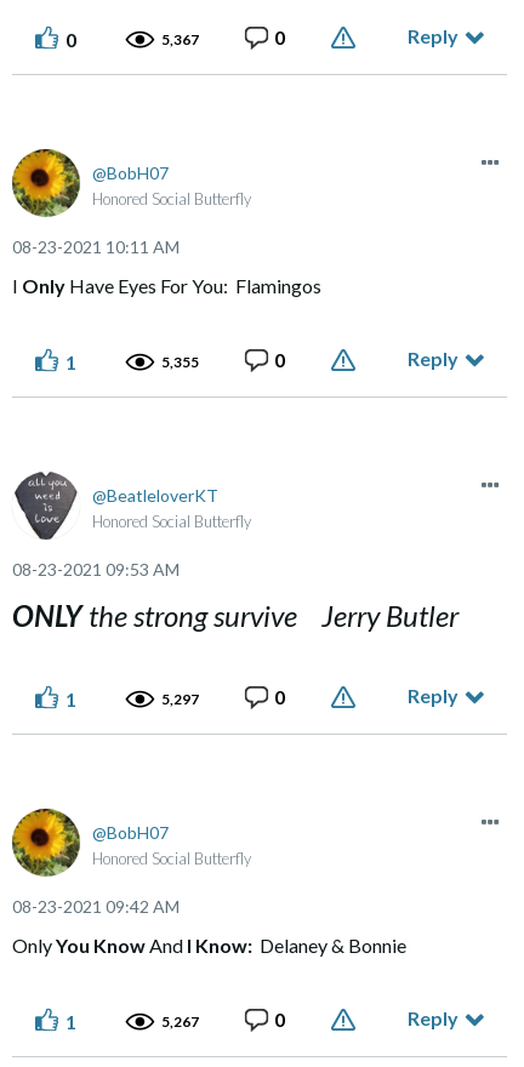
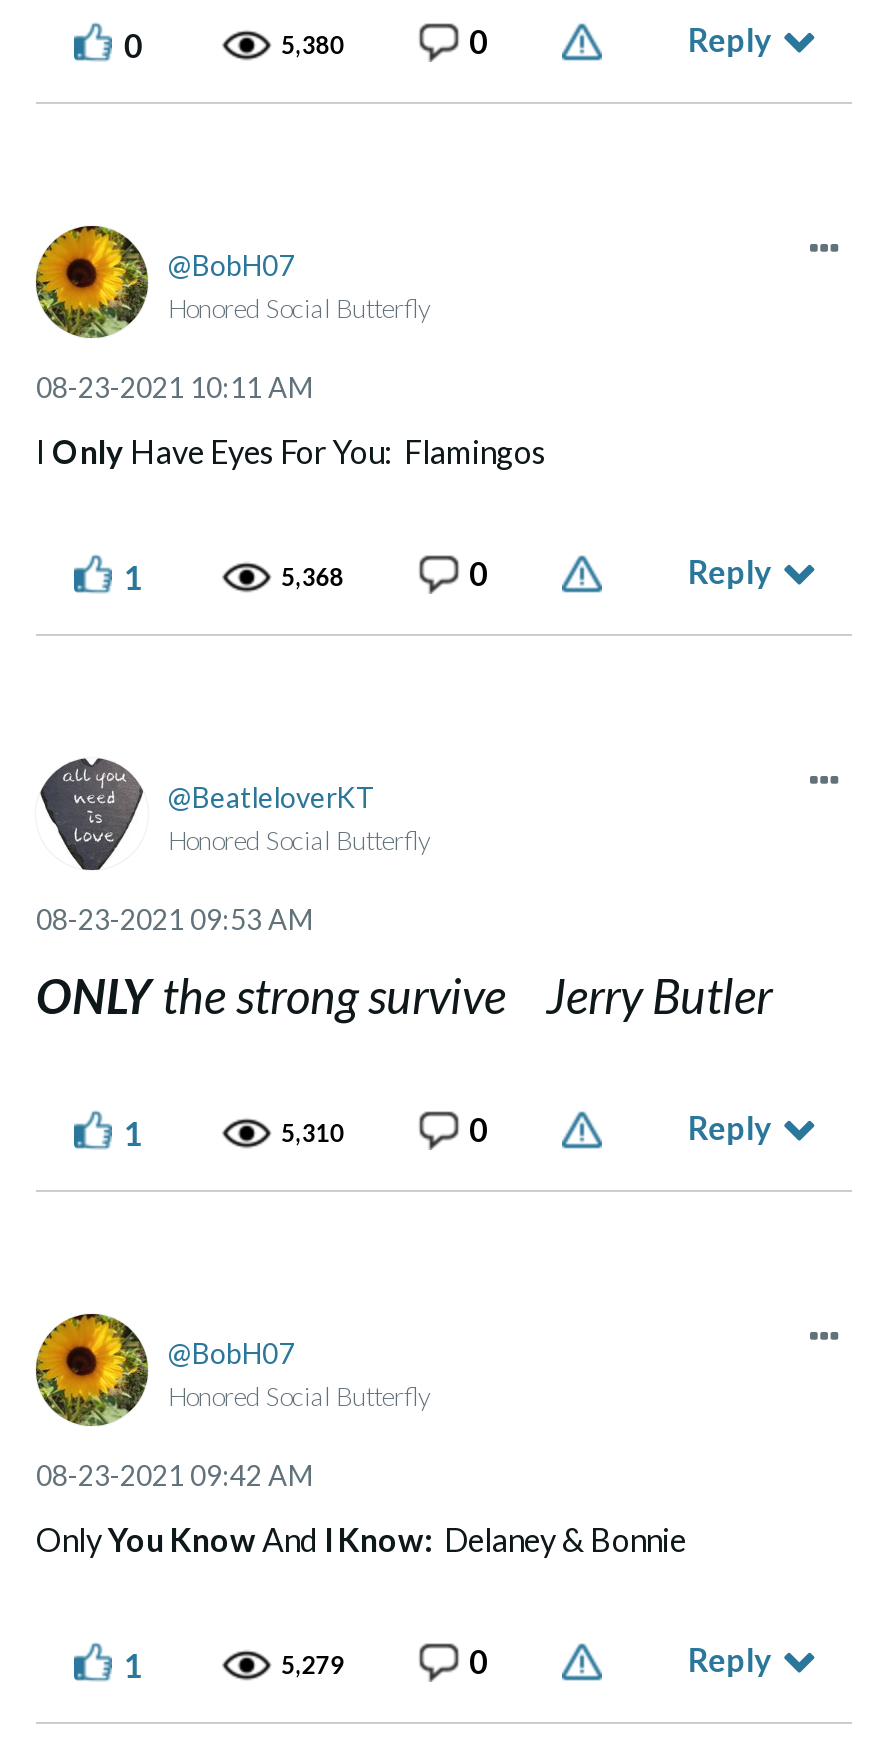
- 5,367
+ 5,380

- 5,355
+ 5,368

- 5,297
+ 5,310

- 5,267
+ 5,279
